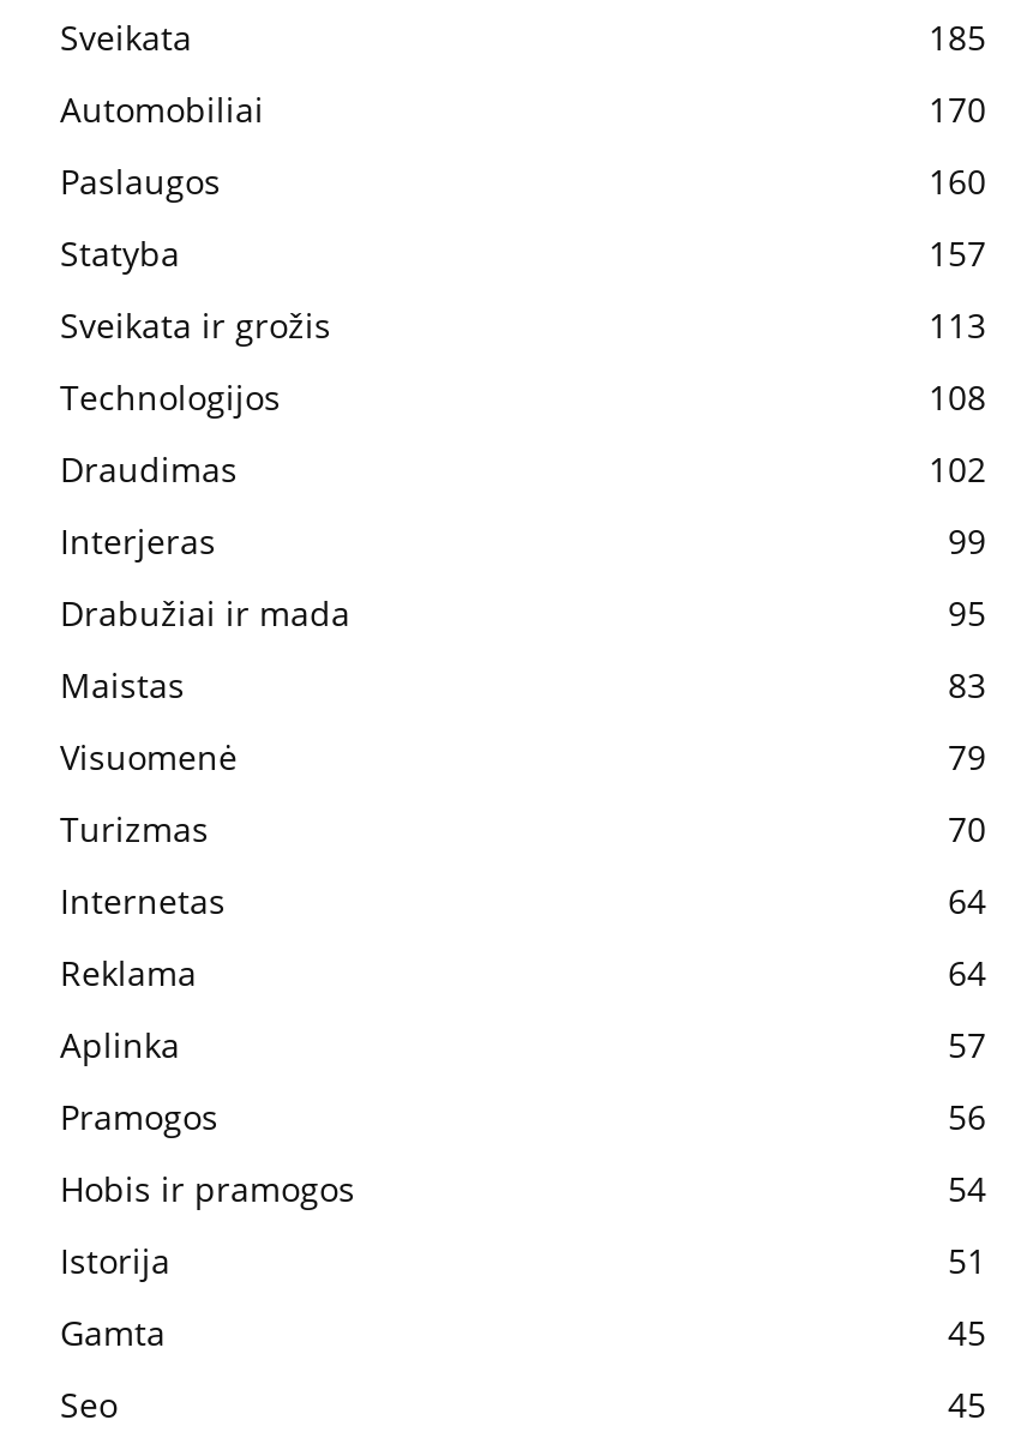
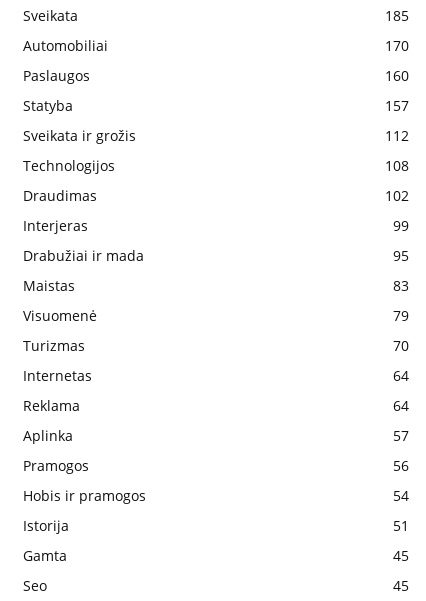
- 113
+ 112
